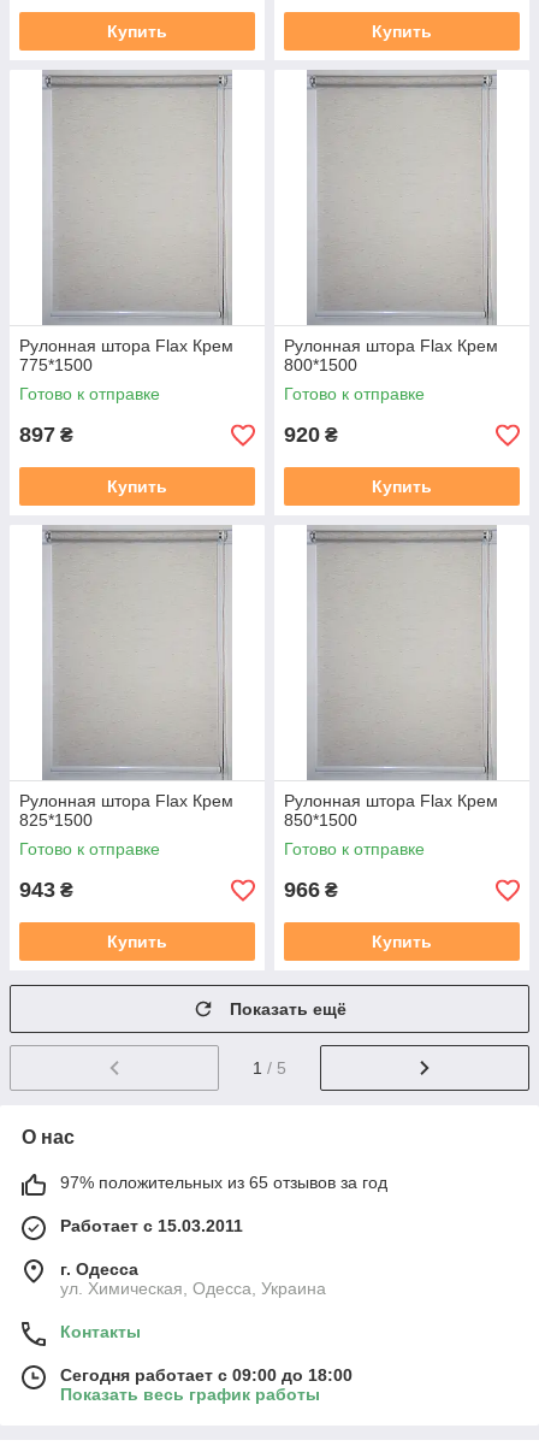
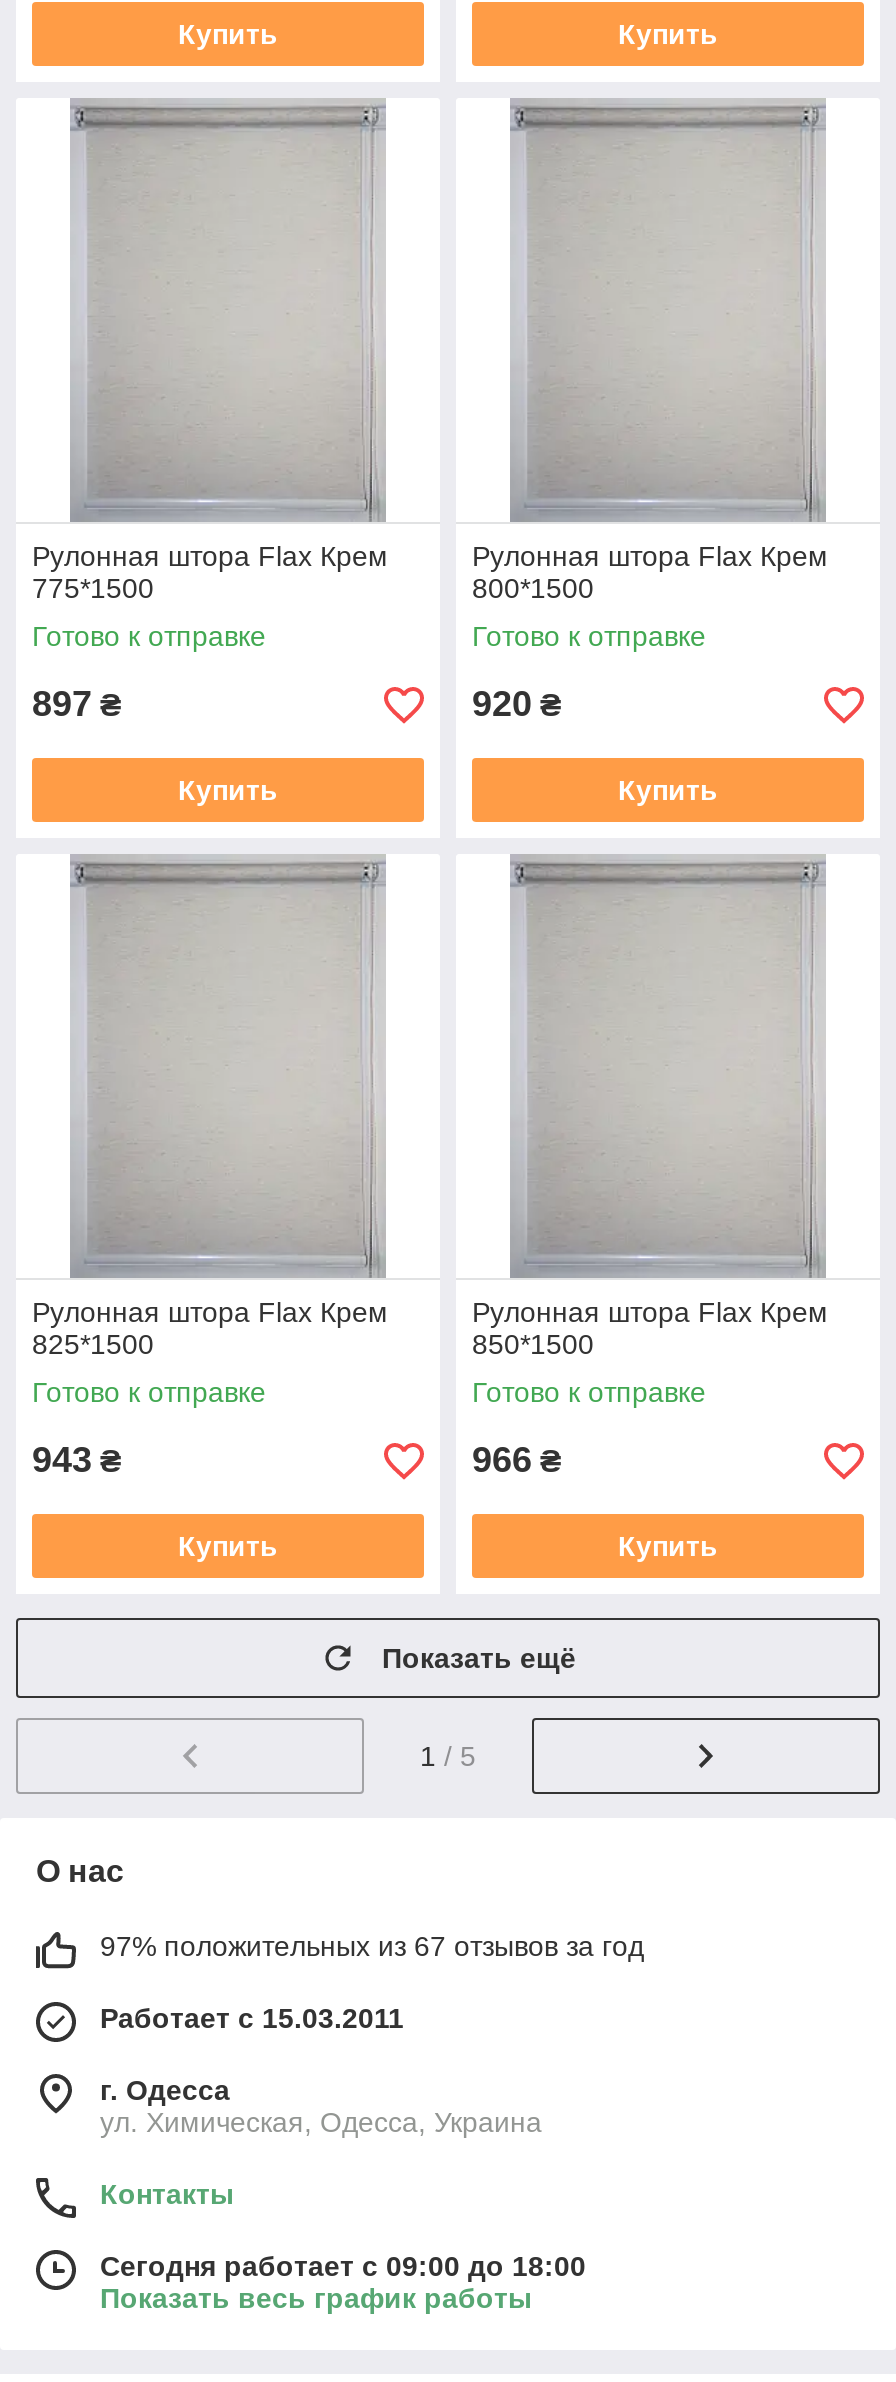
- 97% положительных из 65 отзывов за год
+ 97% положительных из 67 отзывов за год
